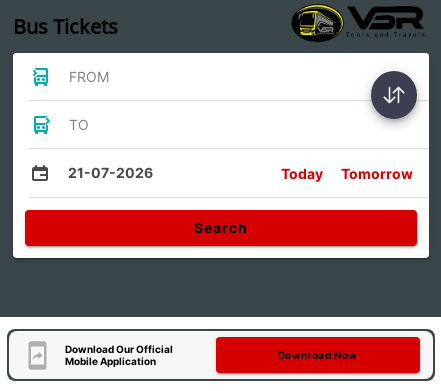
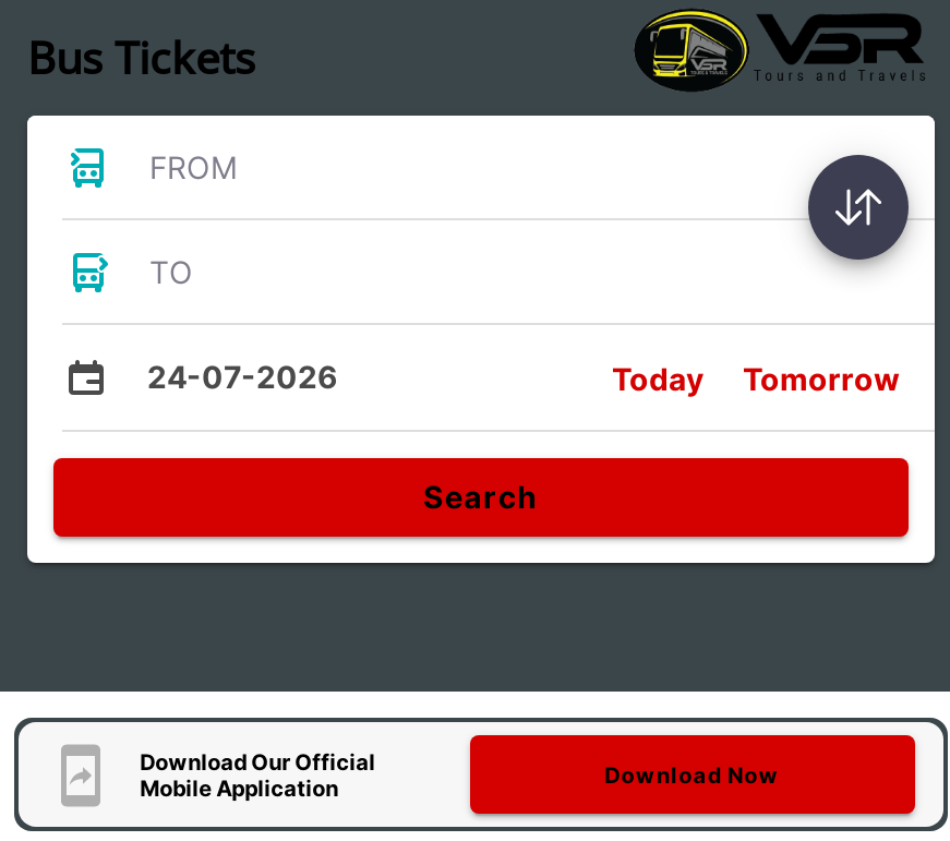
- 21-07-2026
+ 24-07-2026
